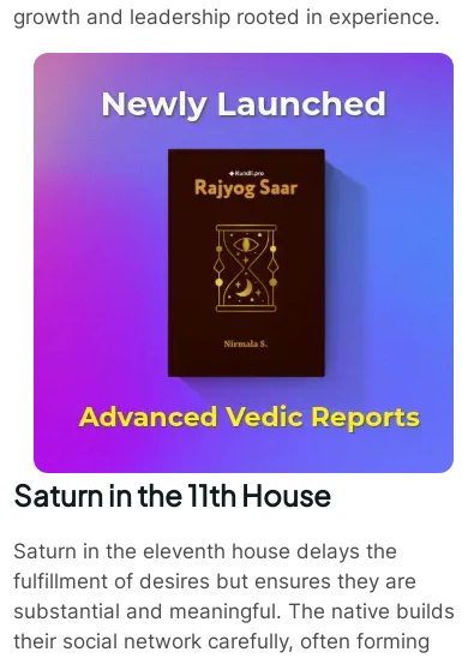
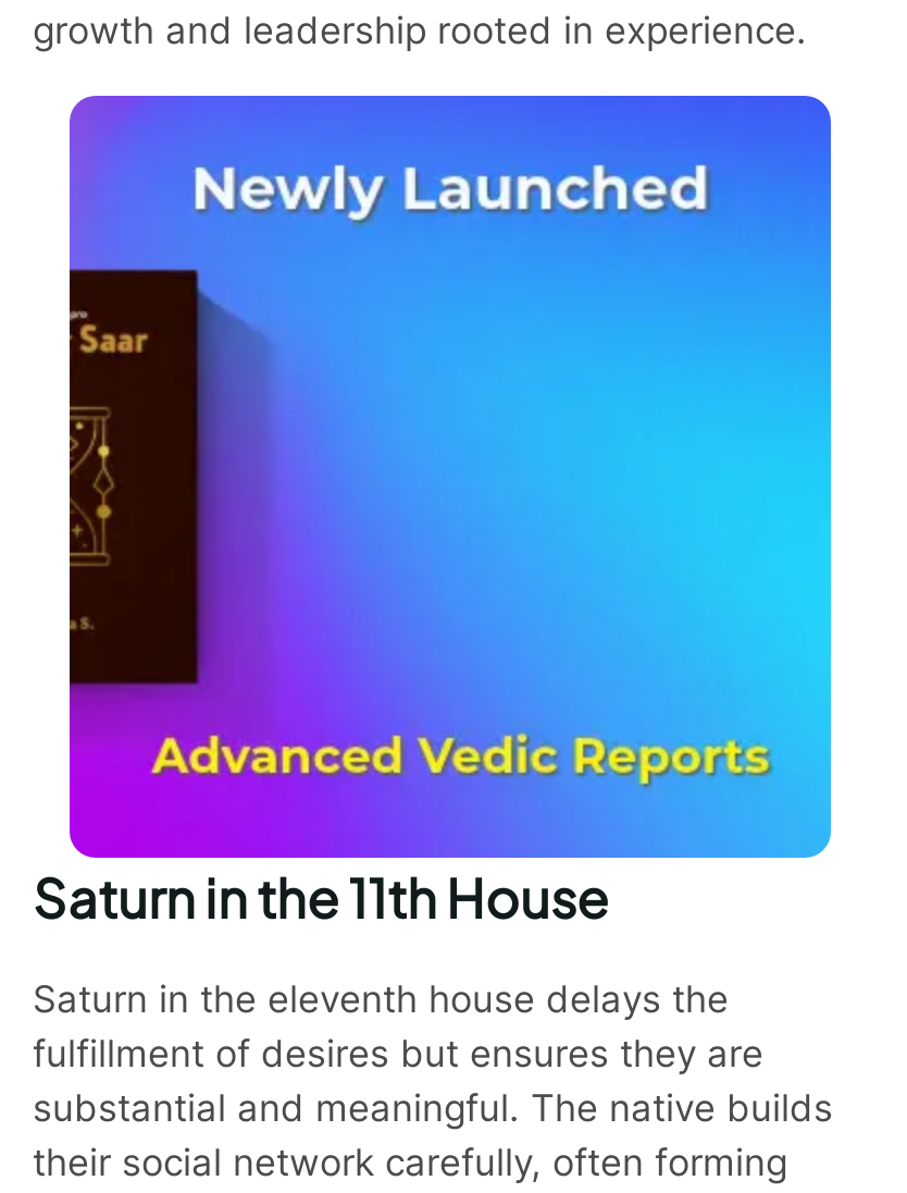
- [image]
+ [image]
